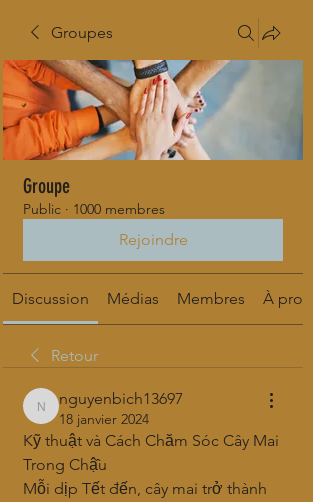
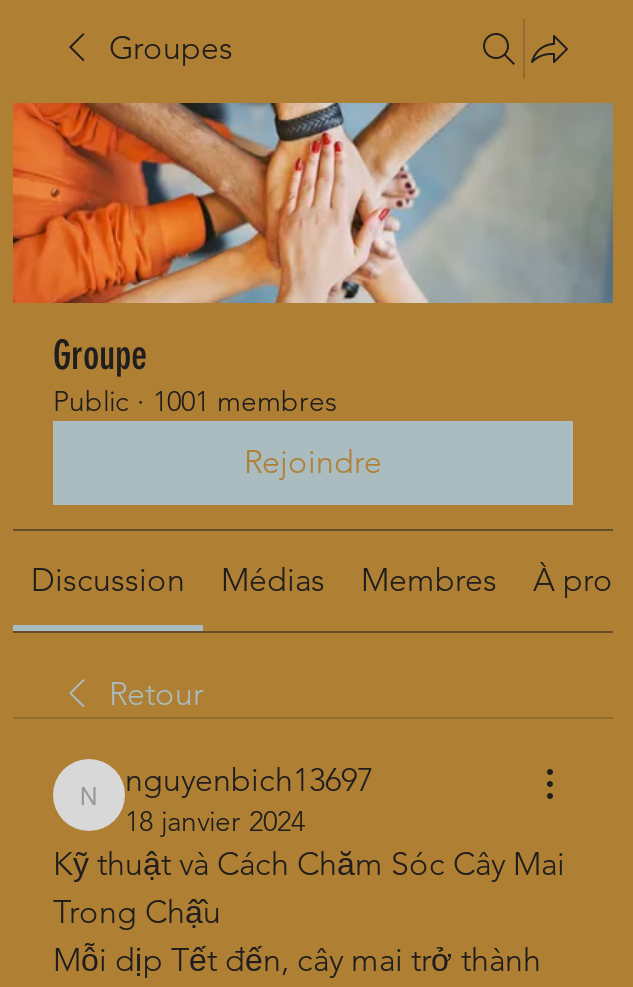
- Public · 1000 membres
+ Public · 1001 membres
